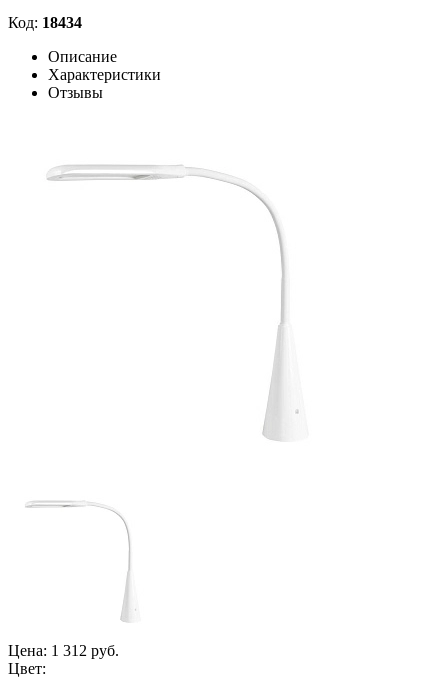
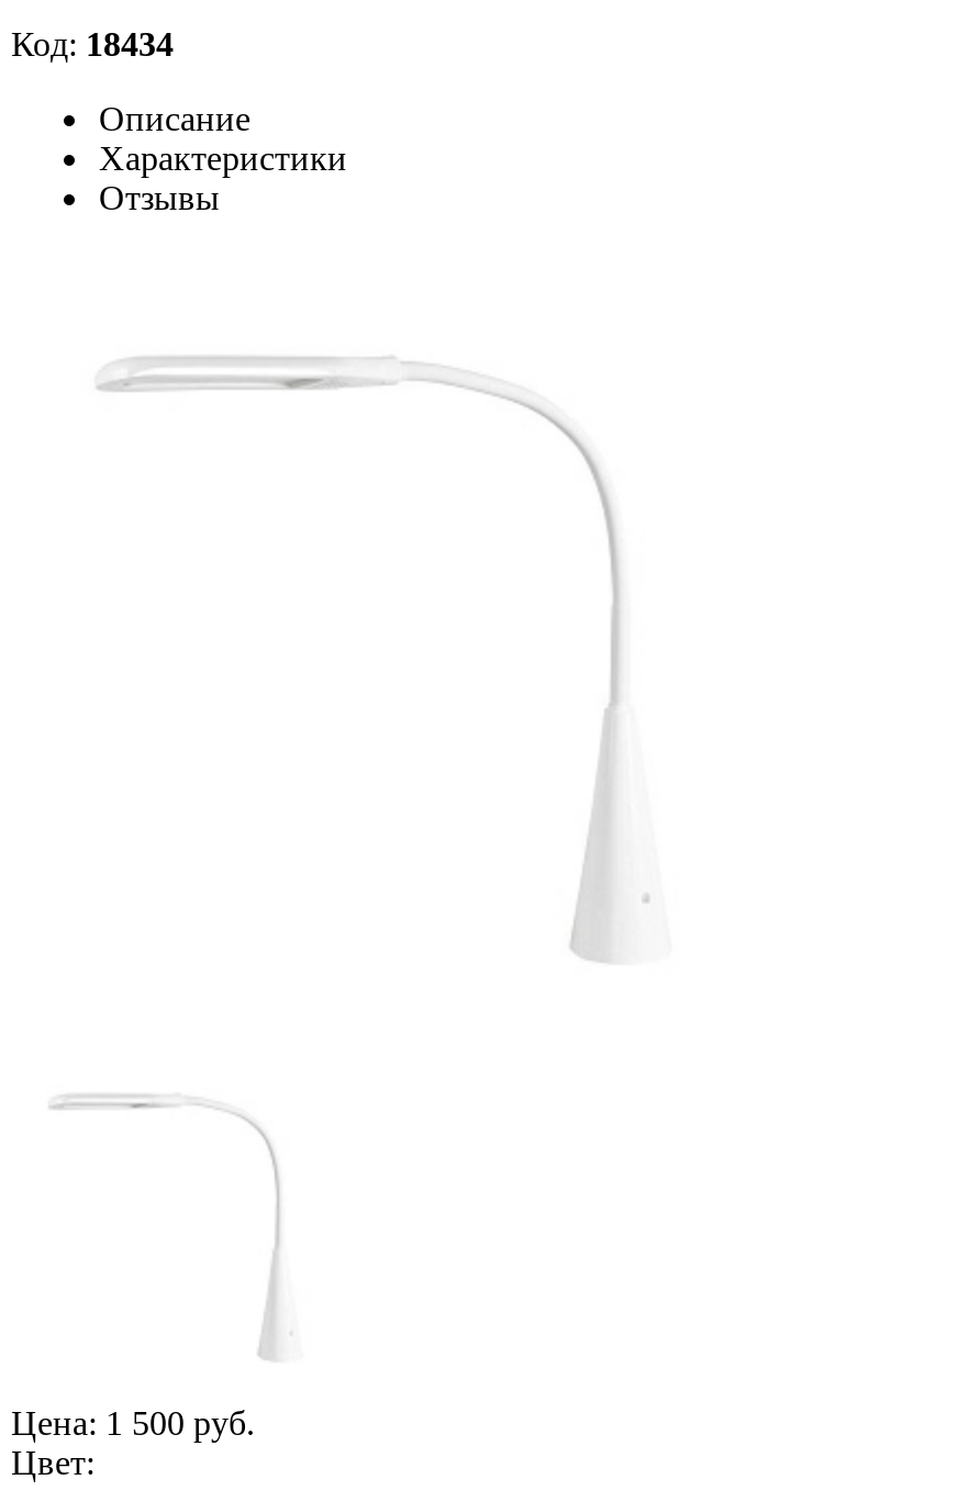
- Цена: 1 312 руб.
+ Цена: 1 500 руб.
